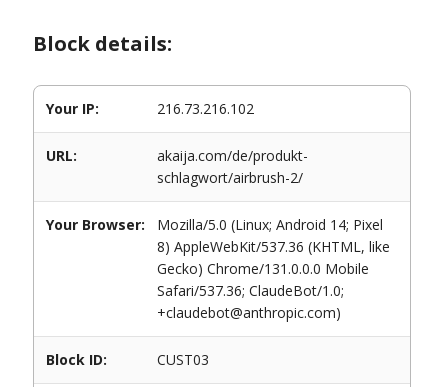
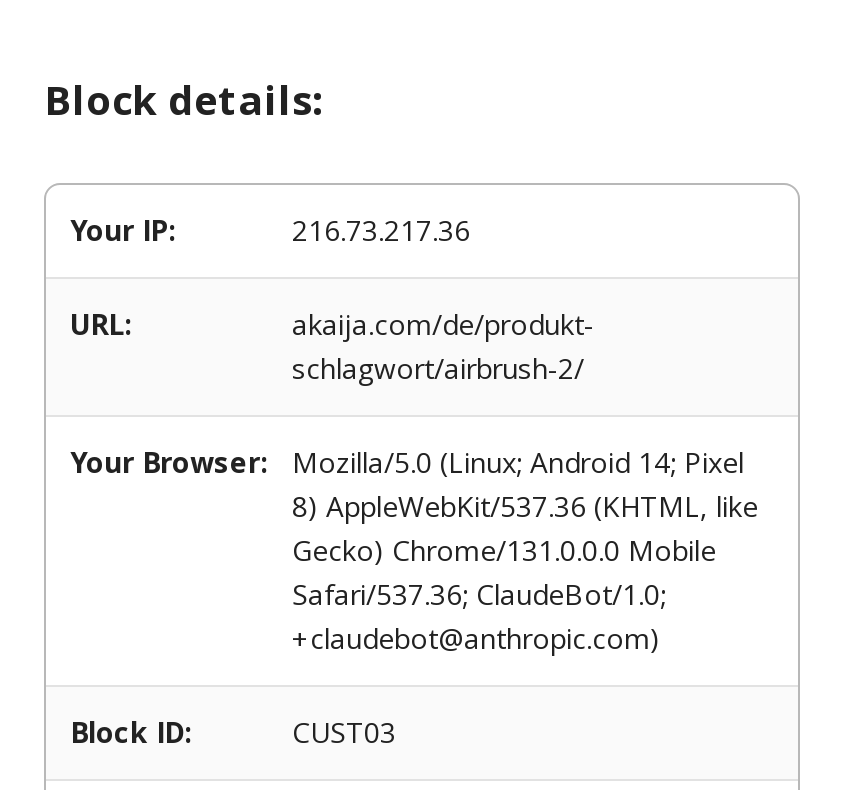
- 216.73.216.102
+ 216.73.217.36
